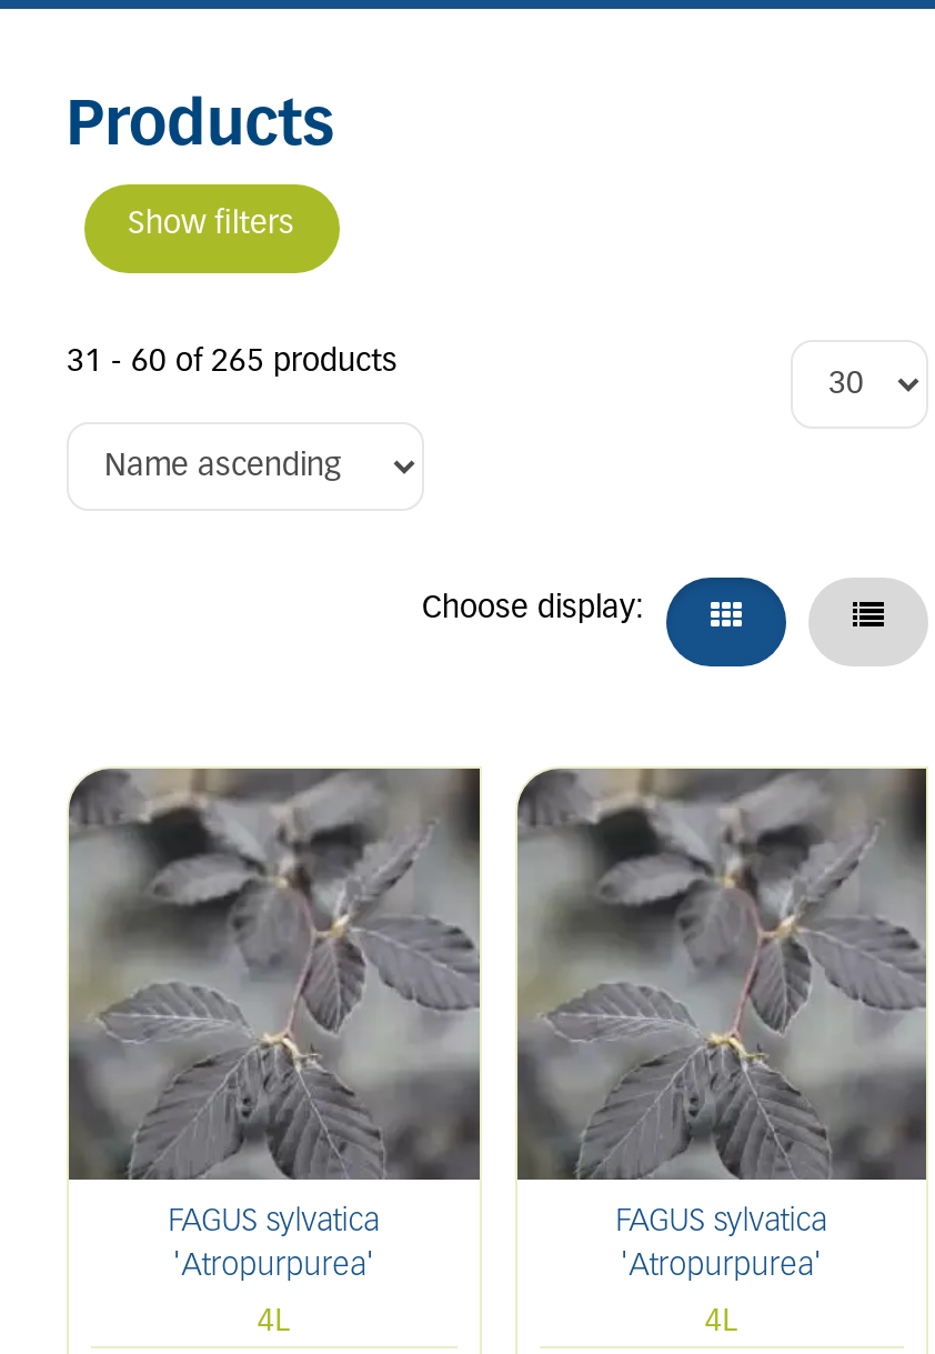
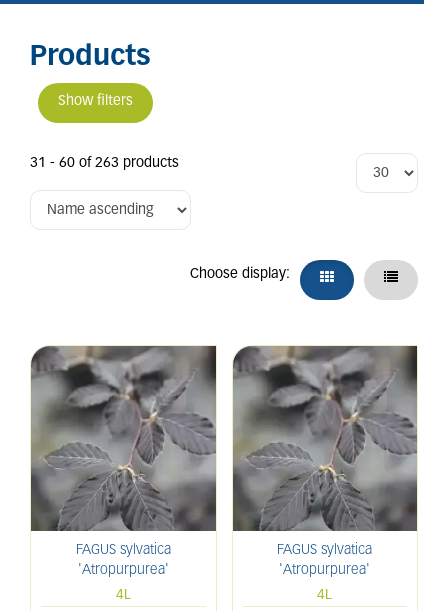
- 31 - 60 of 265 products
+ 31 - 60 of 263 products
